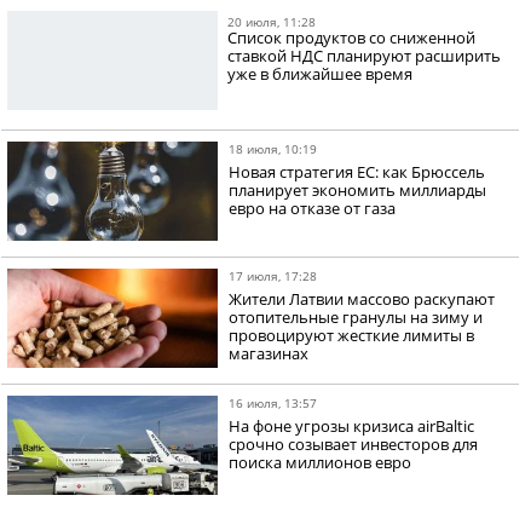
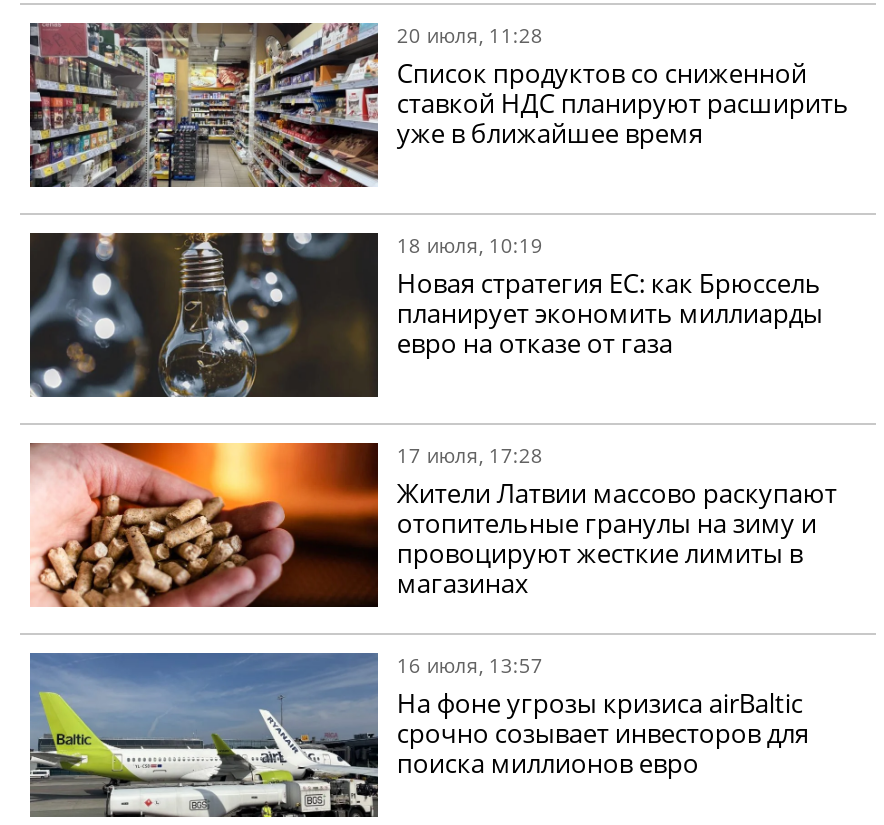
+ [image]
